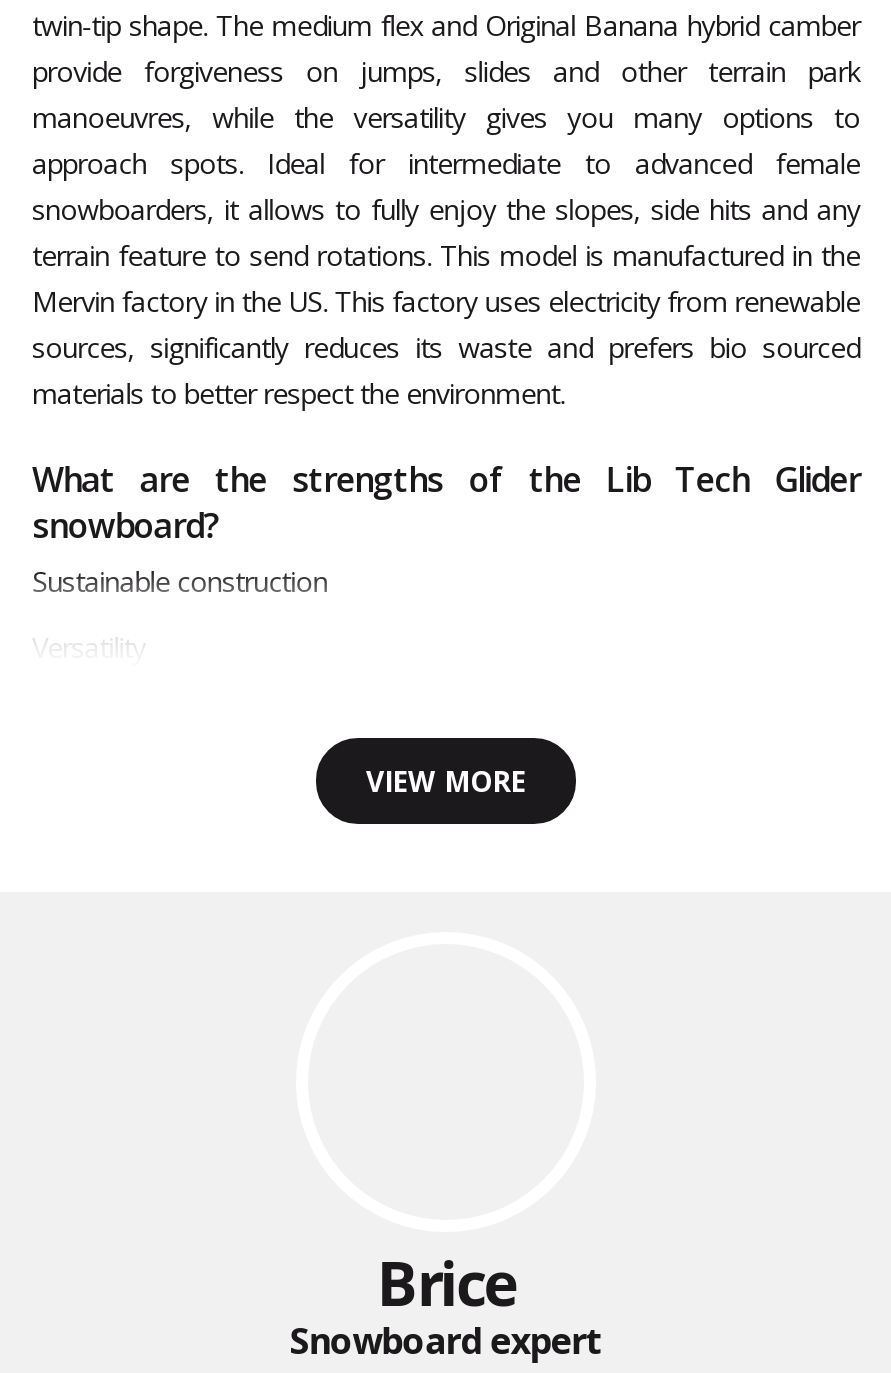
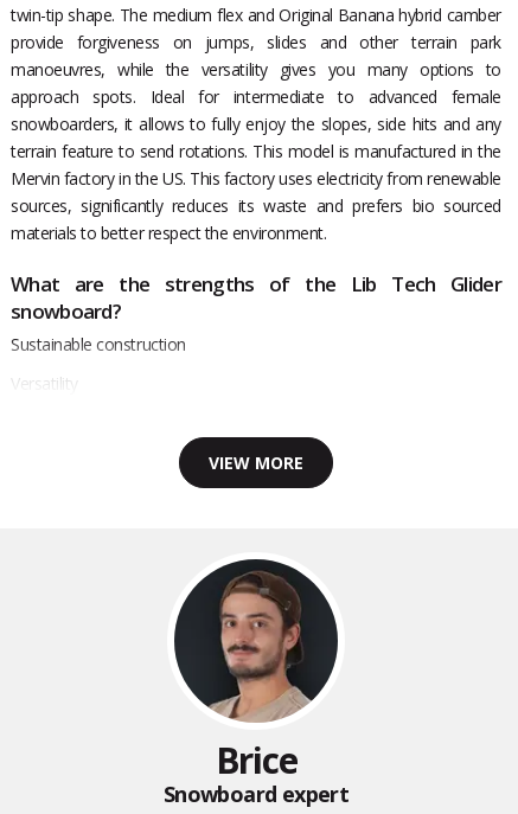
+ [image]
